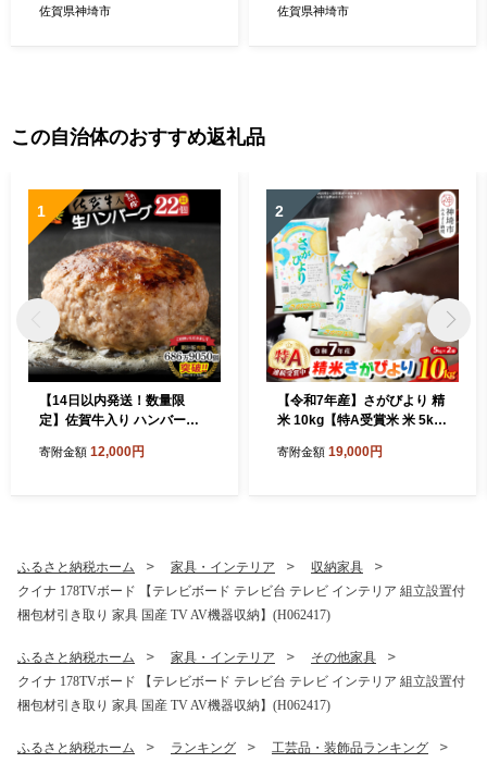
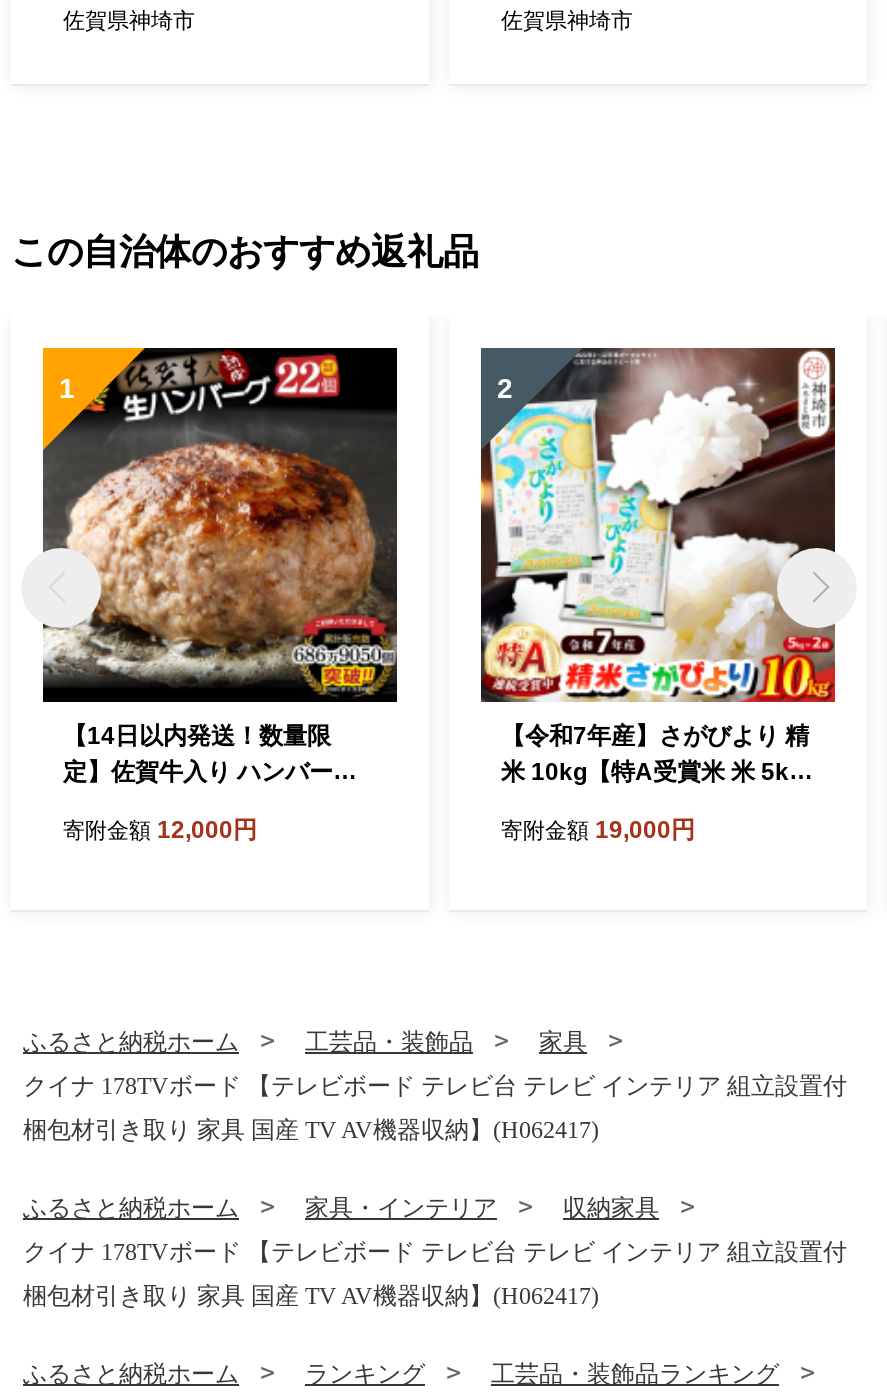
- 家具・インテリア
- 収納家具
+ 工芸品・装飾品
+ 家具

- その他家具
+ 収納家具
